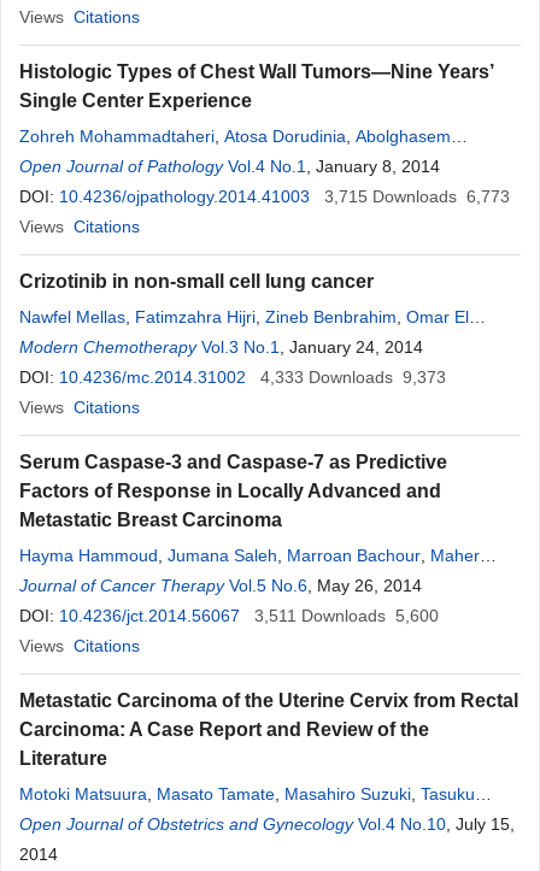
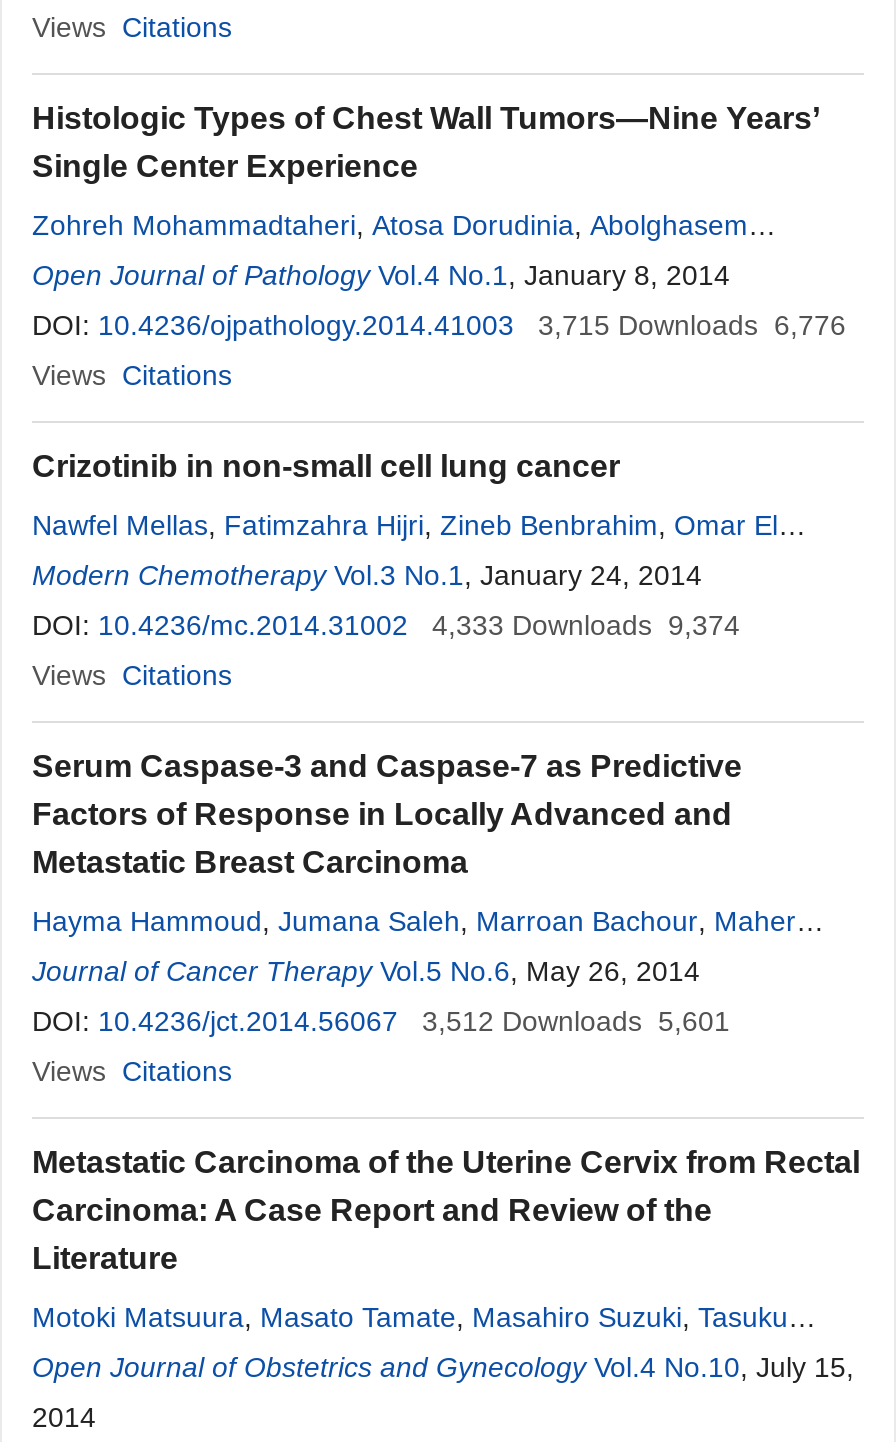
- DOI: 10.4236/ojpathology.2014.41003 3,715 Downloads 6,773
+ DOI: 10.4236/ojpathology.2014.41003 3,715 Downloads 6,776

- DOI: 10.4236/mc.2014.31002 4,333 Downloads 9,373
+ DOI: 10.4236/mc.2014.31002 4,333 Downloads 9,374

- DOI: 10.4236/jct.2014.56067 3,511 Downloads 5,600
+ DOI: 10.4236/jct.2014.56067 3,512 Downloads 5,601
